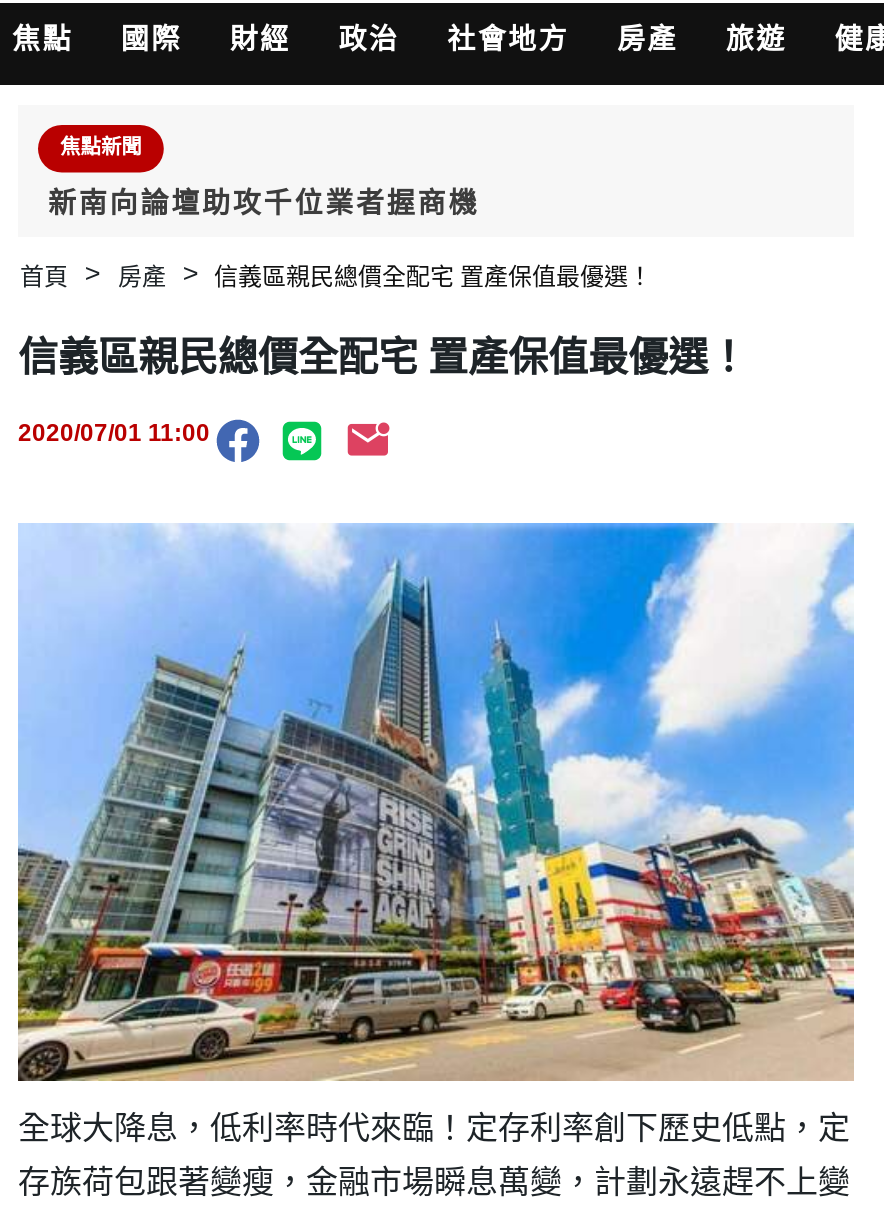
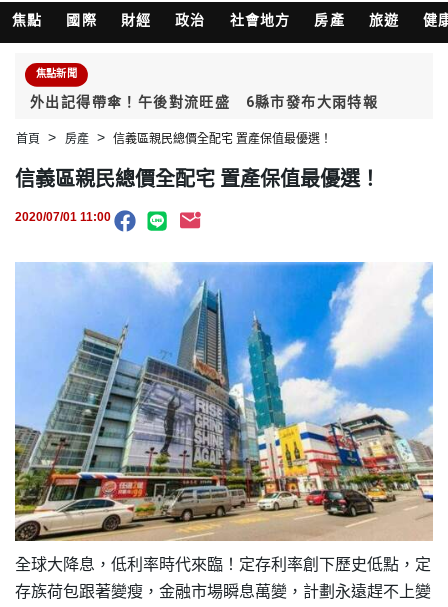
- 新南向論壇助攻千位業者握商機
+ 外出記得帶傘！午後對流旺盛 6縣市發布大雨特報
